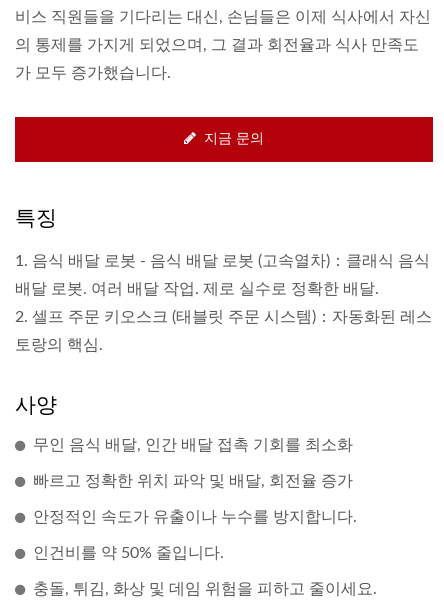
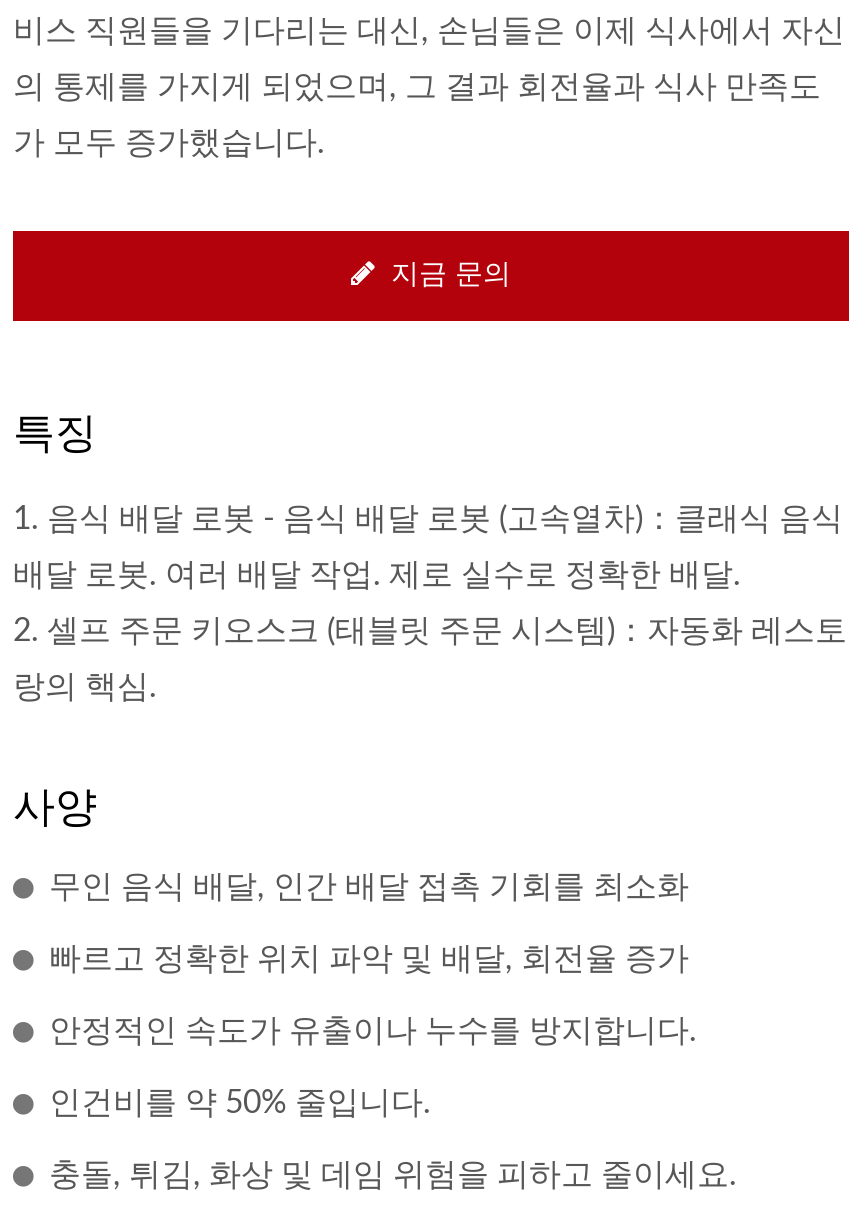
- 2. 셀프 주문 키오스크 (태블릿 주문 시스템)：자동화된 레스
+ 2. 셀프 주문 키오스크 (태블릿 주문 시스템)：자동화 레스토

- 토랑의 핵심.
+ 랑의 핵심.
